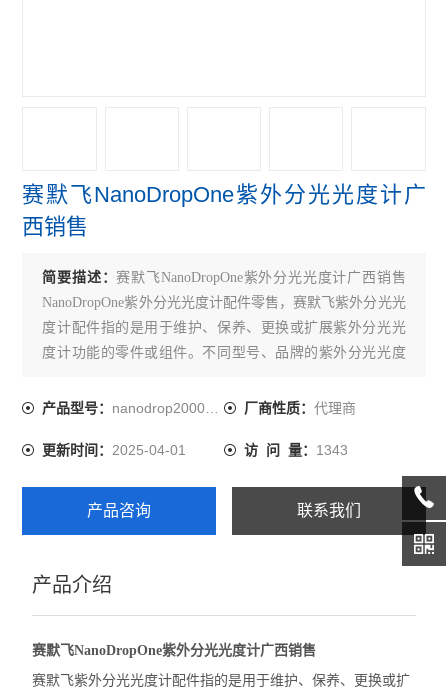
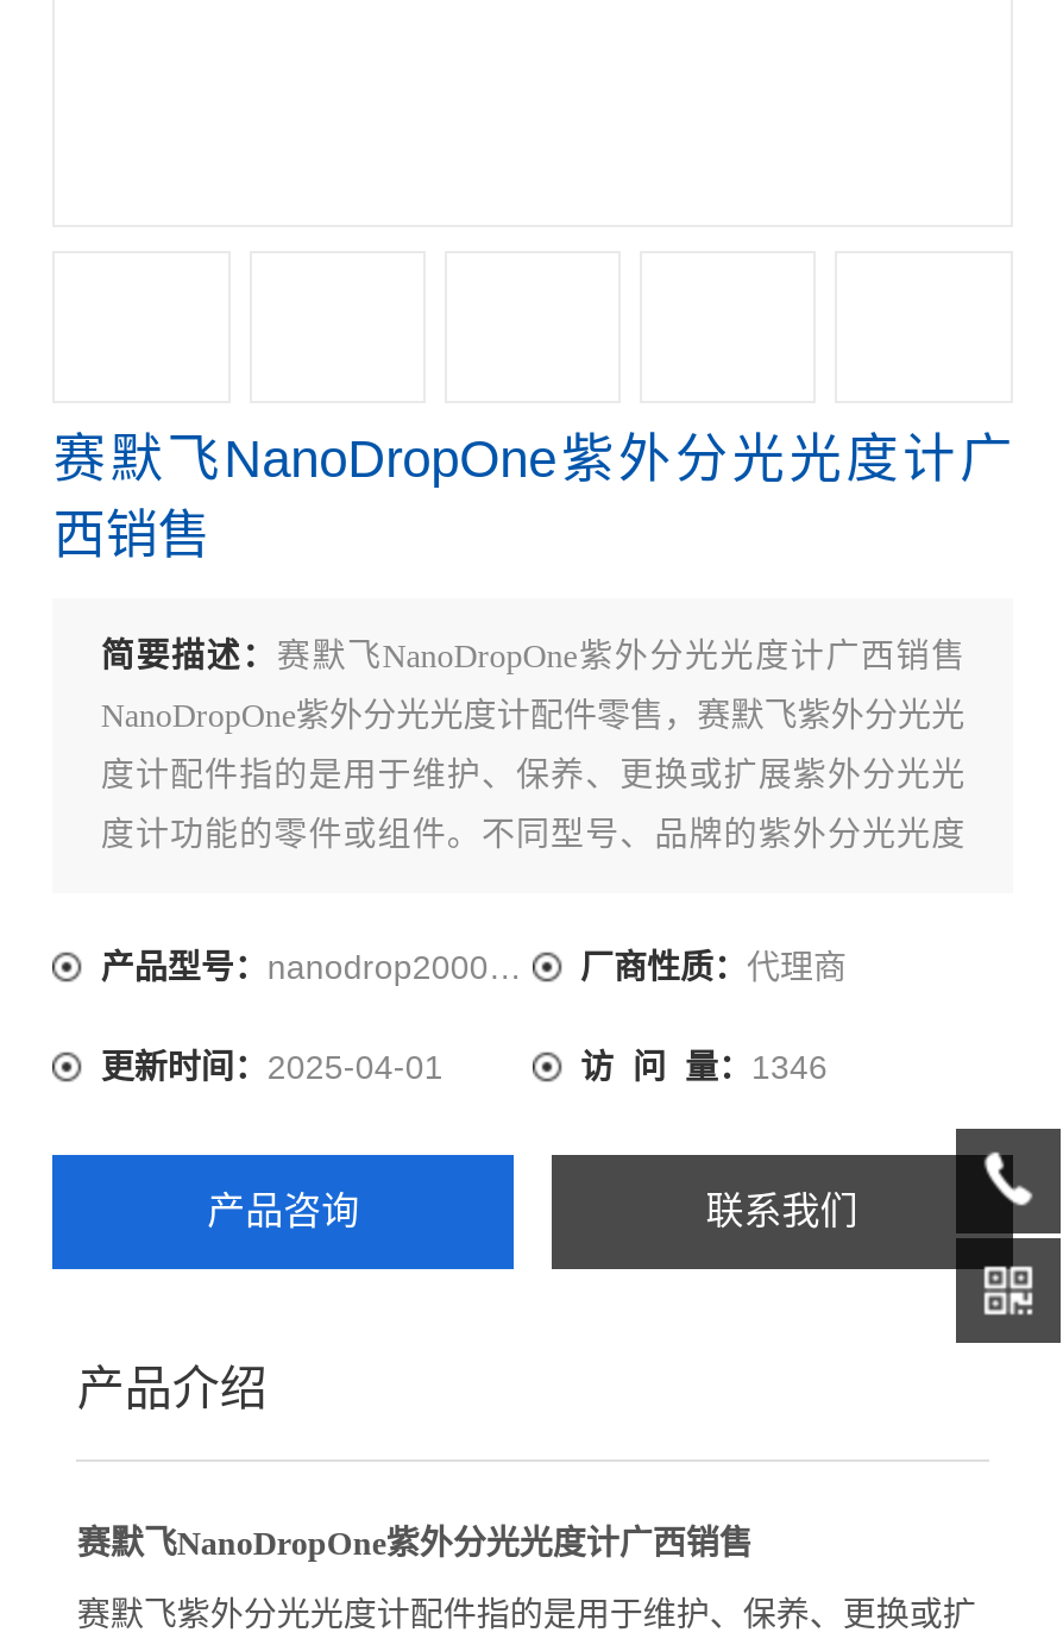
- 访 问 量：1343
+ 访 问 量：1346
